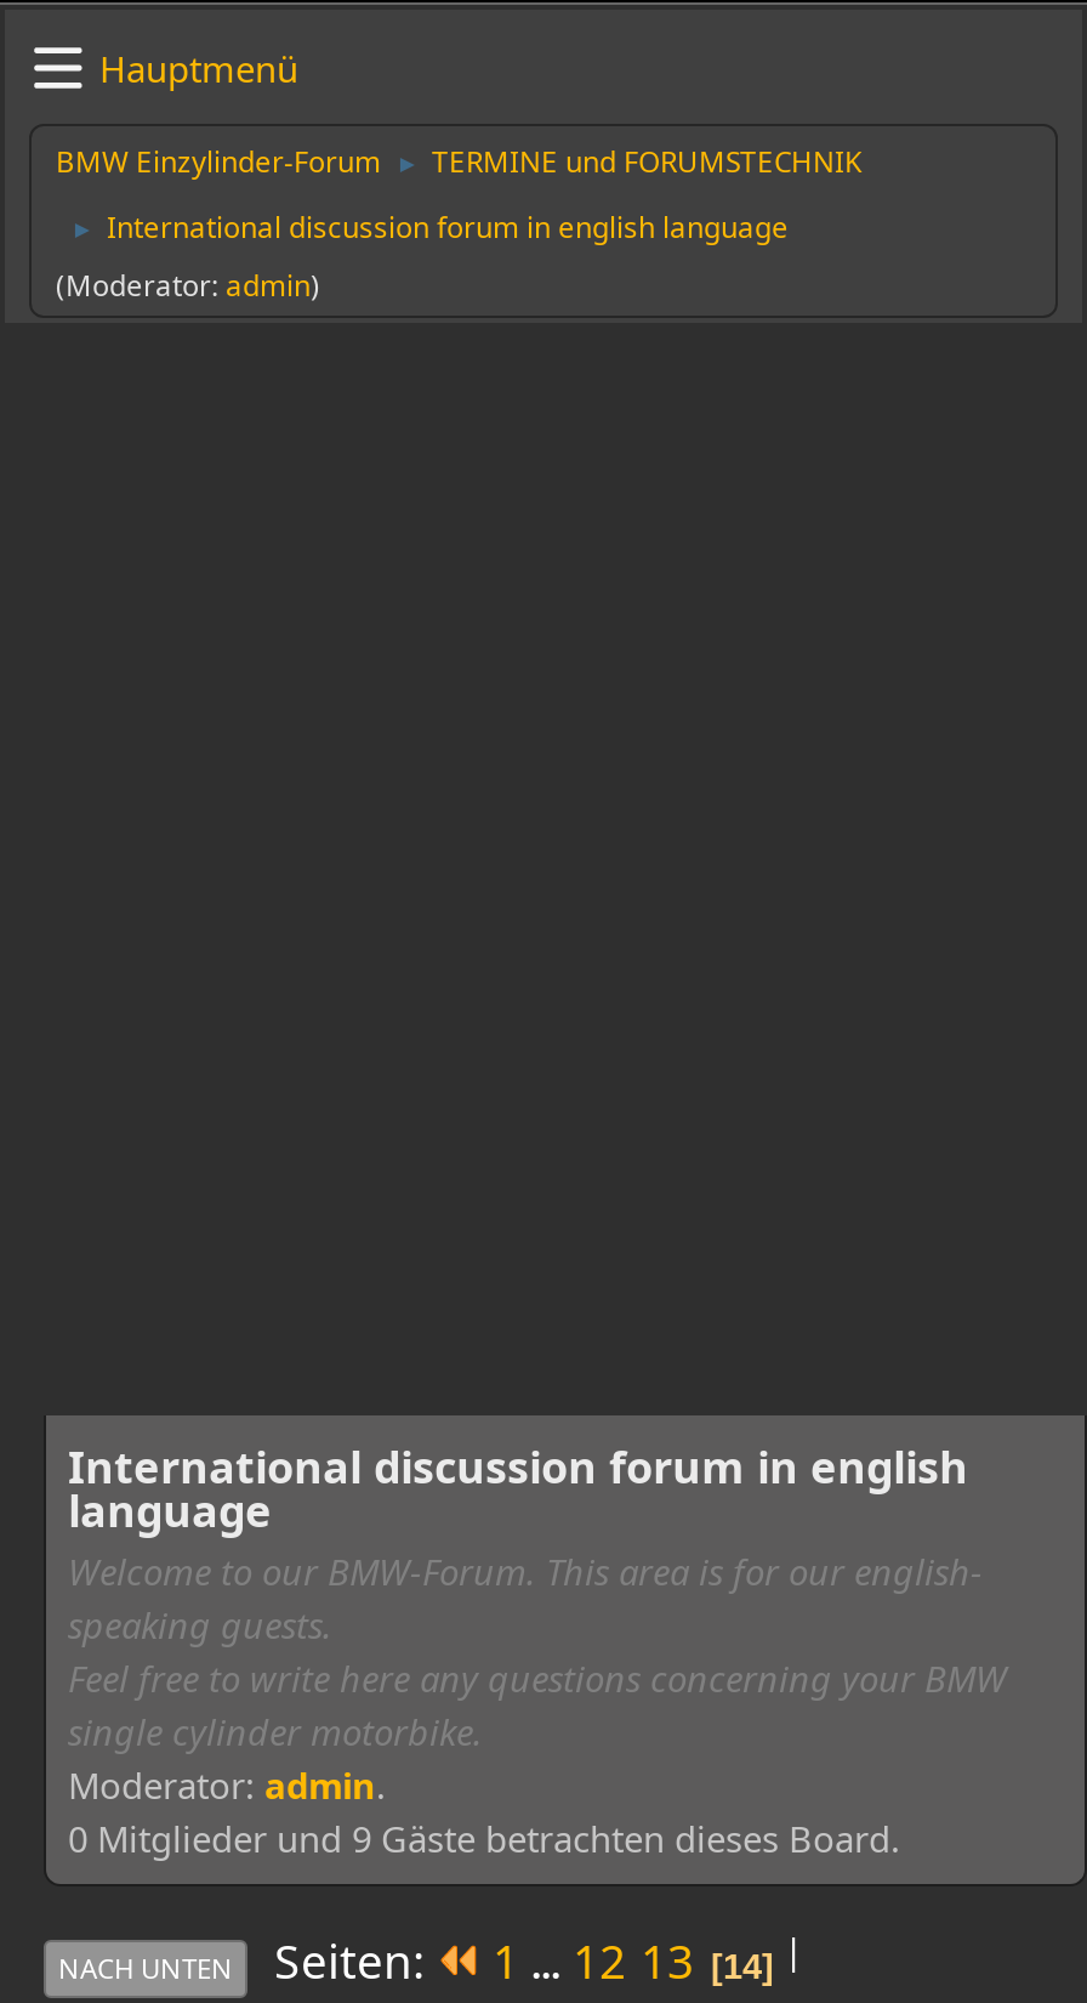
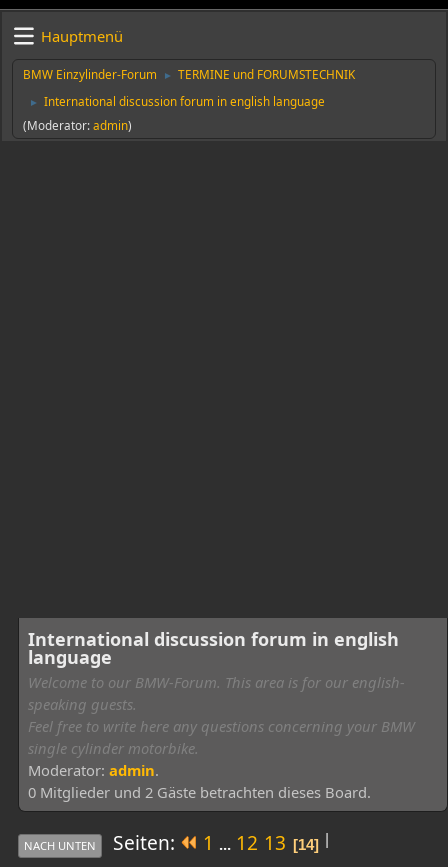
- 0 Mitglieder und 9 Gäste betrachten dieses Board.
+ 0 Mitglieder und 2 Gäste betrachten dieses Board.
